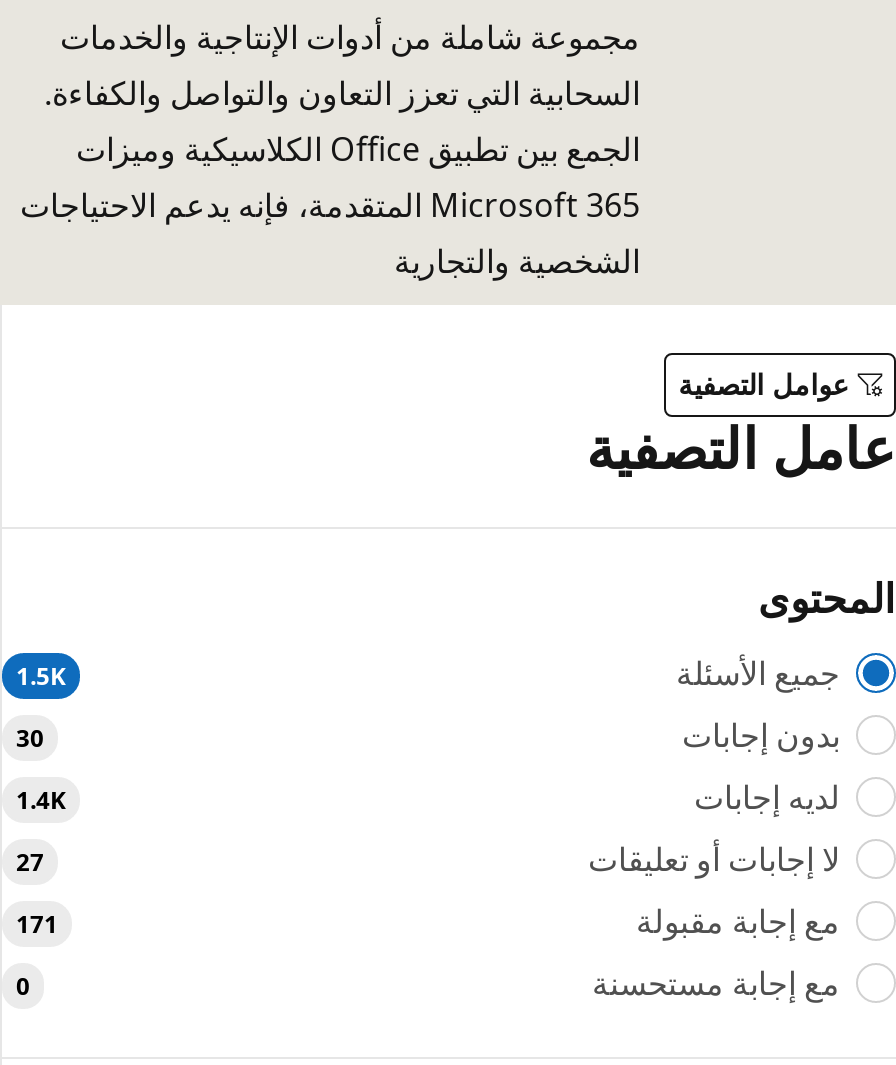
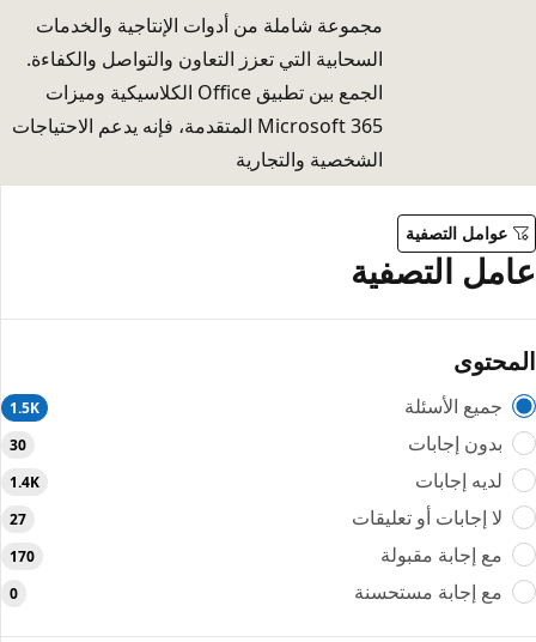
- 171
+ 170
